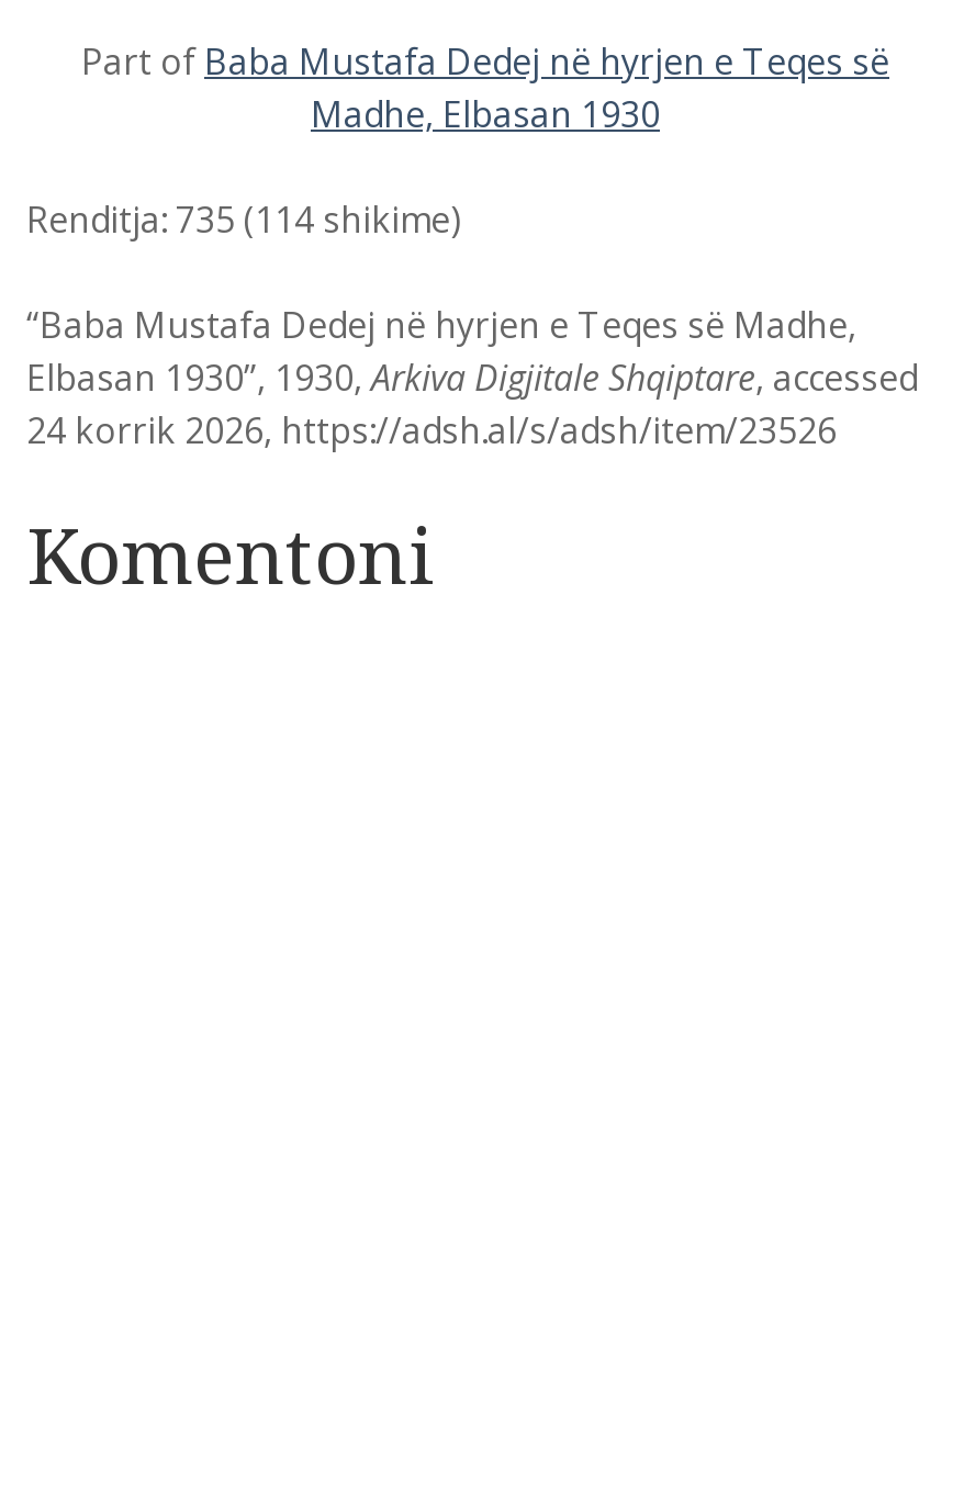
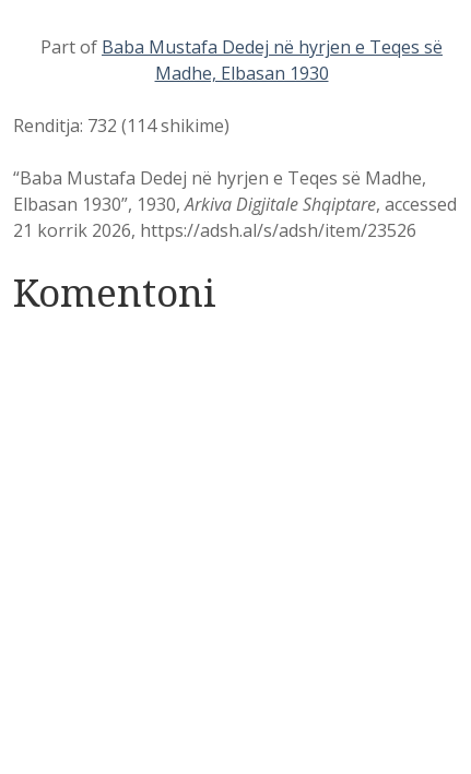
- Renditja: 735 (114 shikime)
+ Renditja: 732 (114 shikime)

- 24 korrik 2026, https://adsh.al/s/adsh/item/23526
+ 21 korrik 2026, https://adsh.al/s/adsh/item/23526
